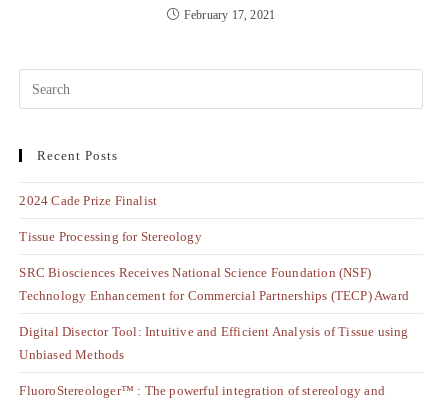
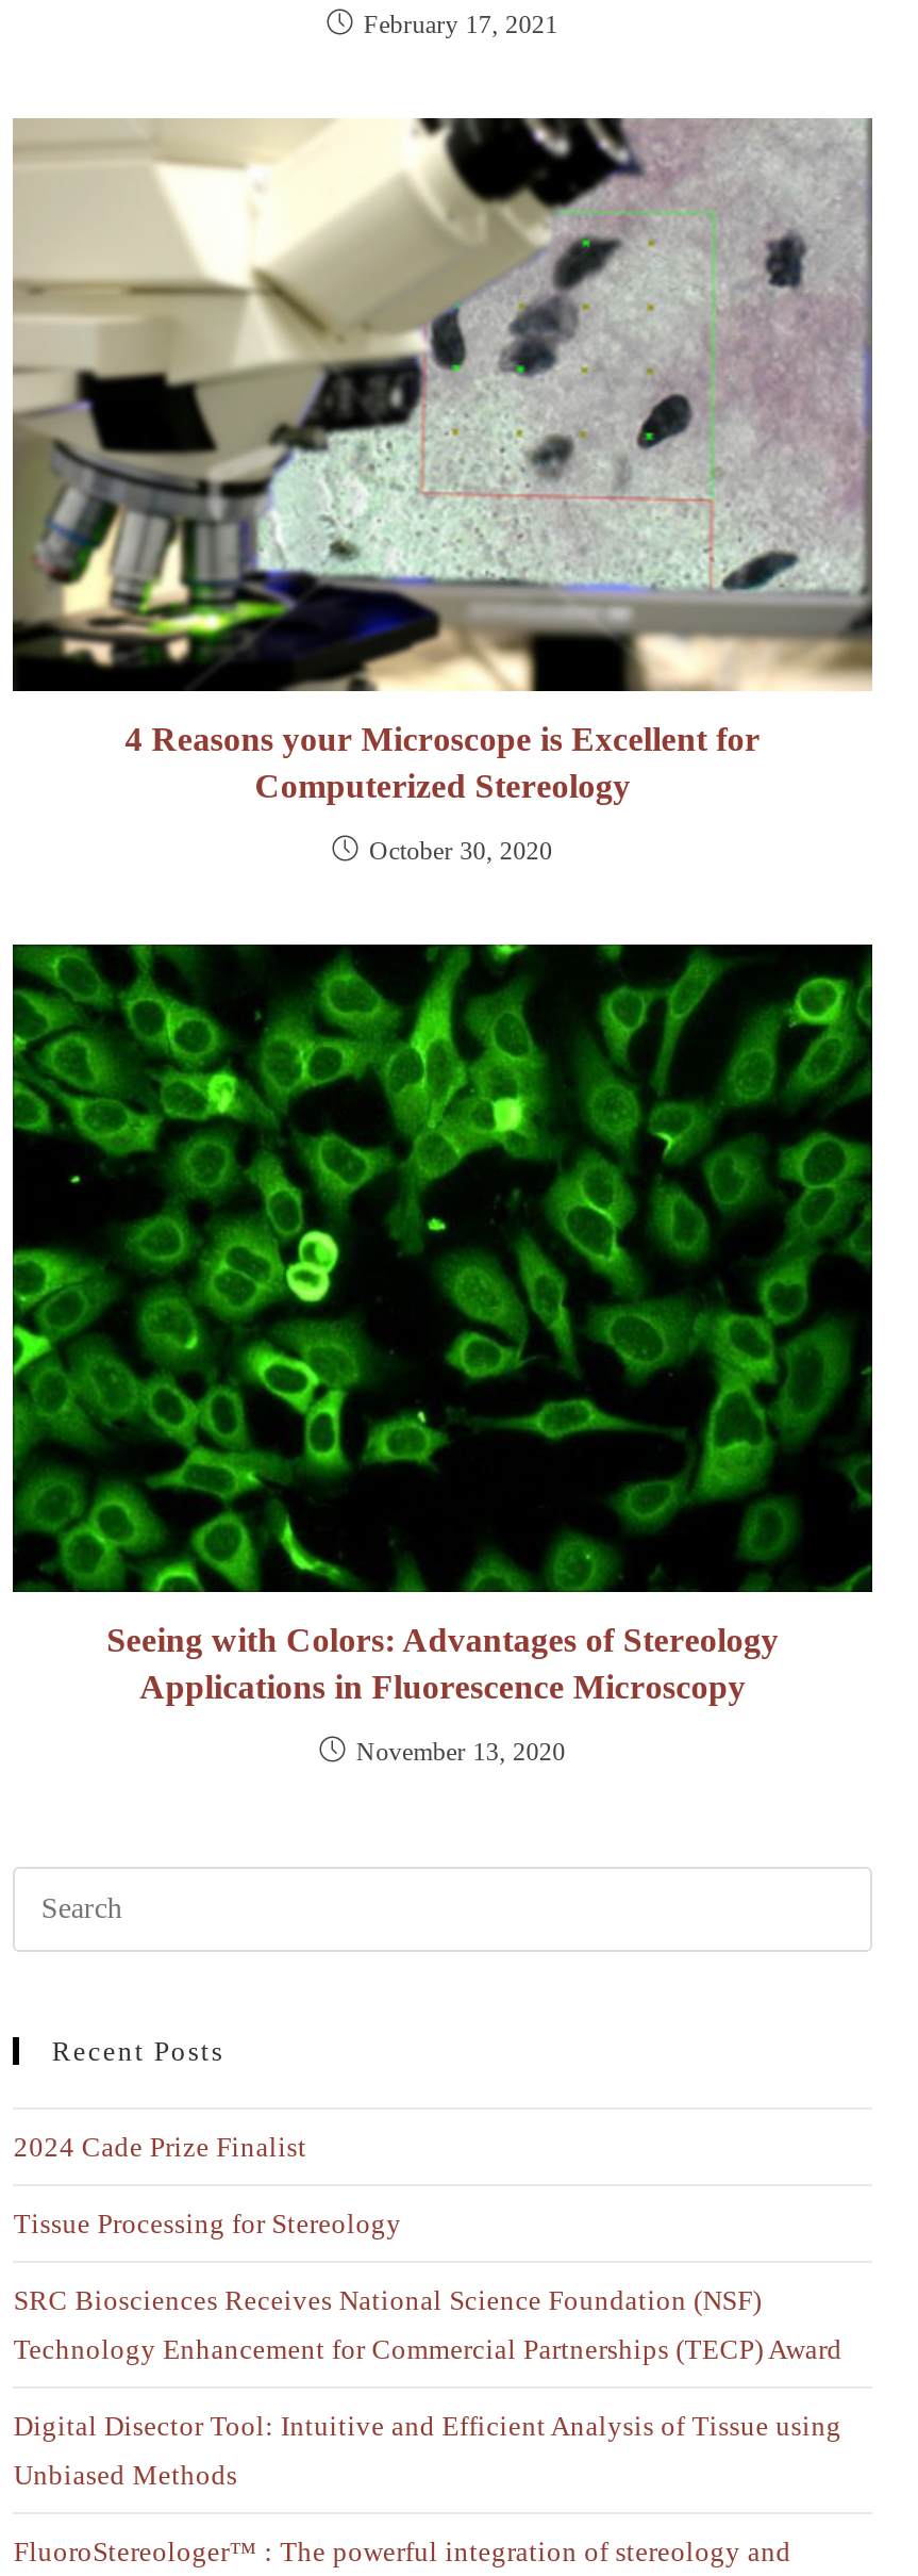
+ [image]
+ 4 Reasons your Microscope is Excellent for
+ Computerized Stereology
+ October 30, 2020

+ [image]
+ Seeing with Colors: Advantages of Stereology
+ Applications in Fluorescence Microscopy
+ November 13, 2020
